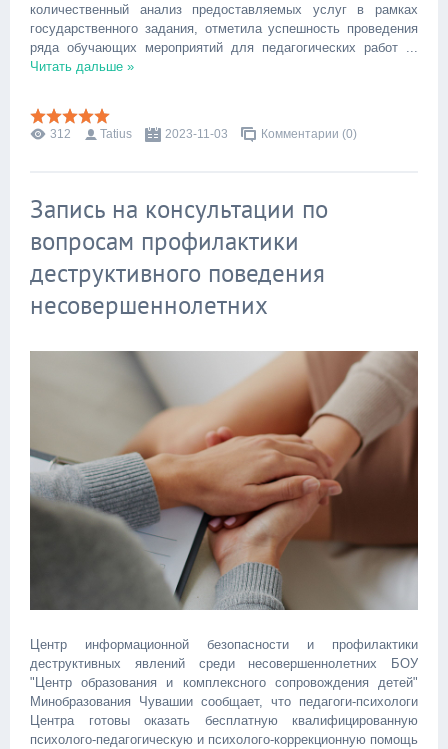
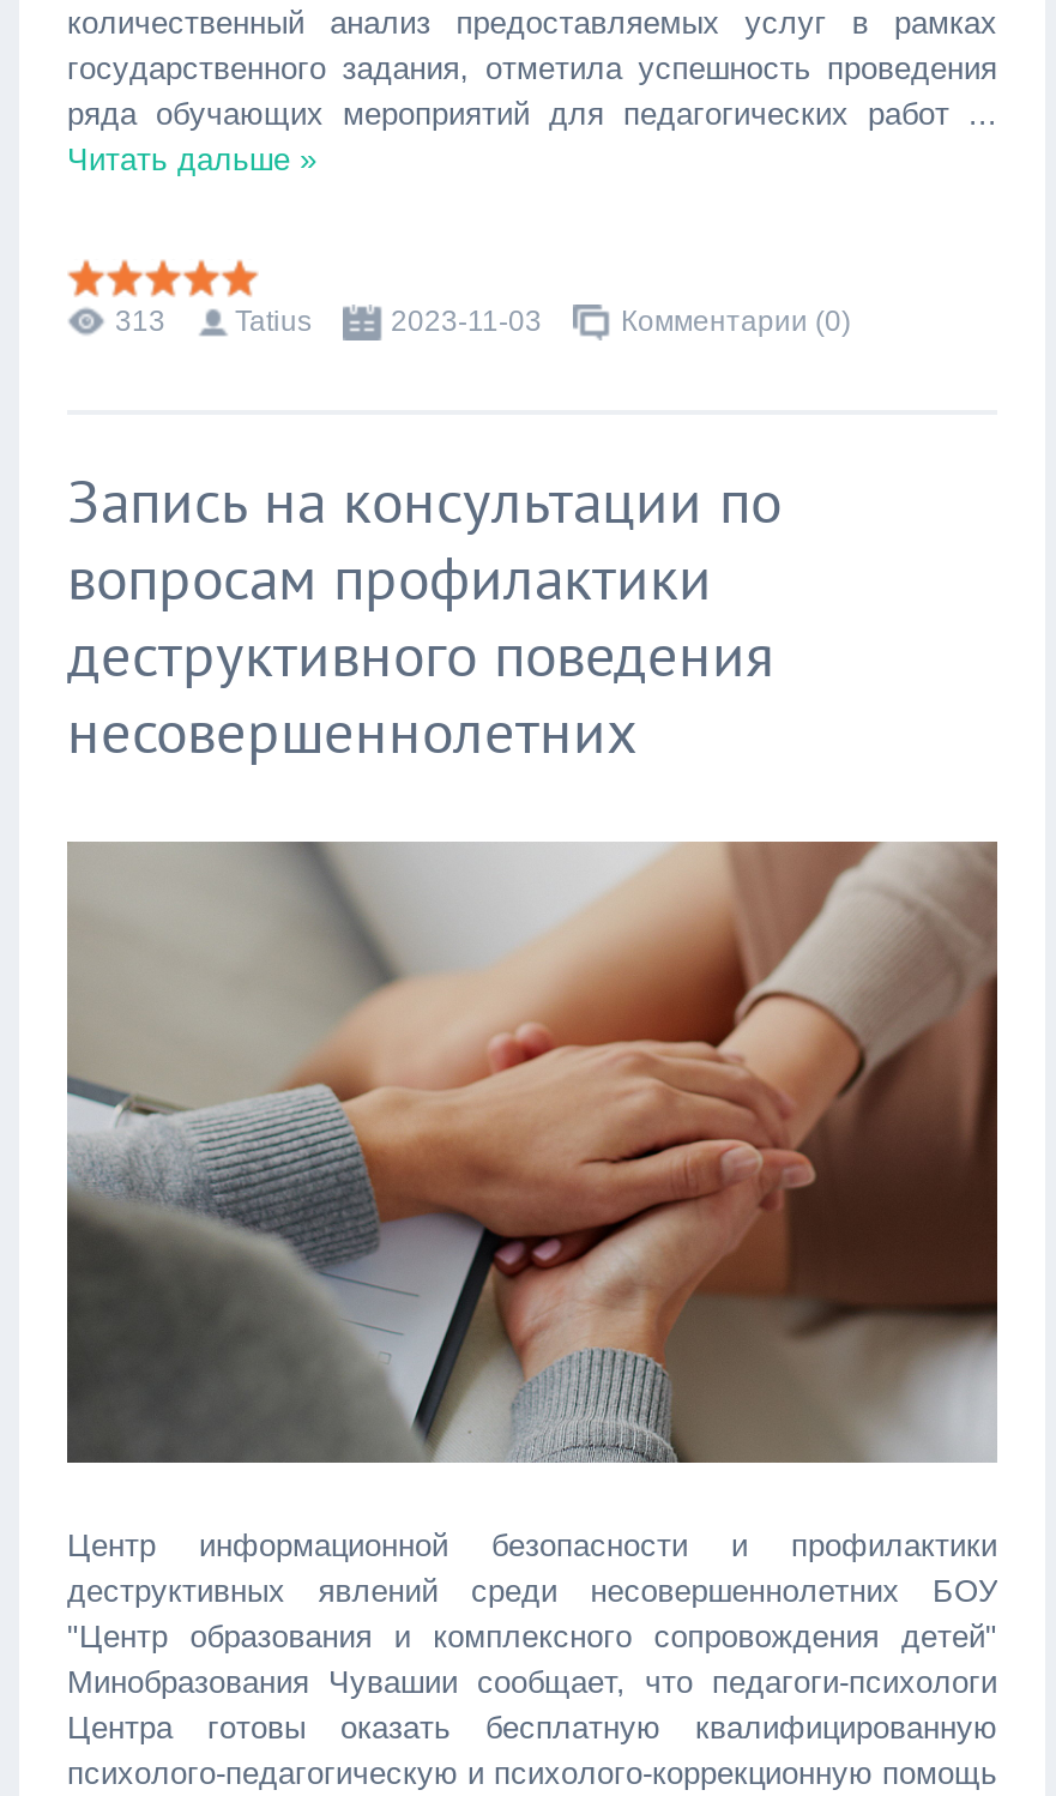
- 312
+ 313
